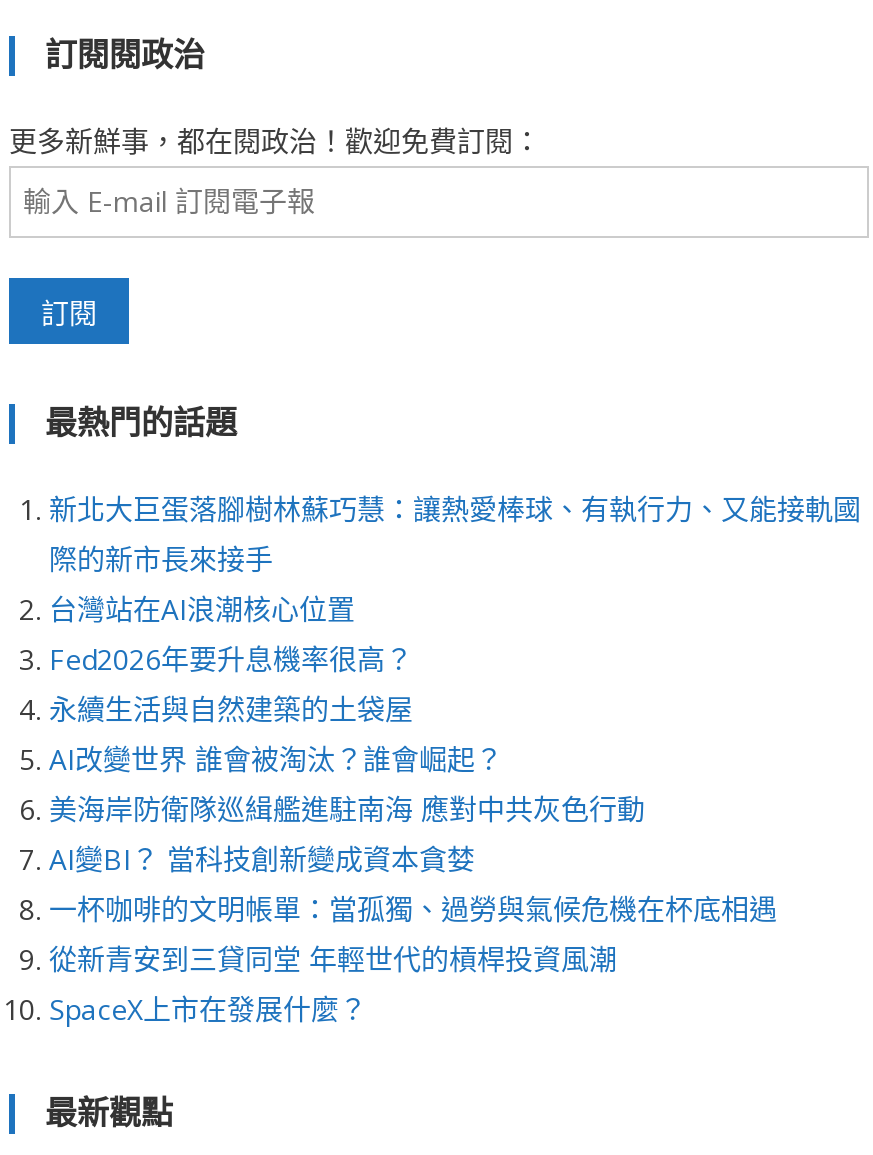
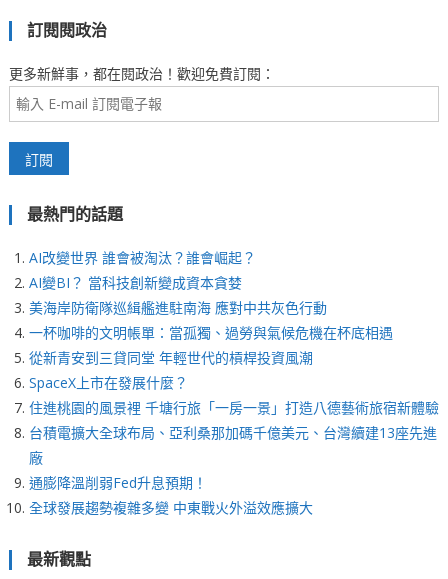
- 新北大巨蛋落腳樹林蘇巧慧：讓熱愛棒球、有執行力、又能接軌國
- 際的新市長來接手
- 台灣站在AI浪潮核心位置
- Fed2026年要升息機率很高？
- 永續生活與自然建築的土袋屋

moved up: AI改變世界 誰會被淘汰？誰會崛起？

moved down: 美海岸防衛隊巡緝艦進駐南海 應對中共灰色行動

moved up: AI變BI？ 當科技創新變成資本貪婪

moved up: 一杯咖啡的文明帳單：當孤獨、過勞與氣候危機在杯底相遇 | 從新青安到三貸同堂 年輕世代的槓桿投資風潮 | SpaceX上市在發展什麼？

+ 住進桃園的風景裡 千塘行旅「一房一景」打造八德藝術旅宿新體驗
+ 台積電擴大全球布局、亞利桑那加碼千億美元、台灣續建13座先進
+ 廠
+ 通膨降溫削弱Fed升息預期！
+ 全球發展趨勢複雜多變 中東戰火外溢效應擴大
